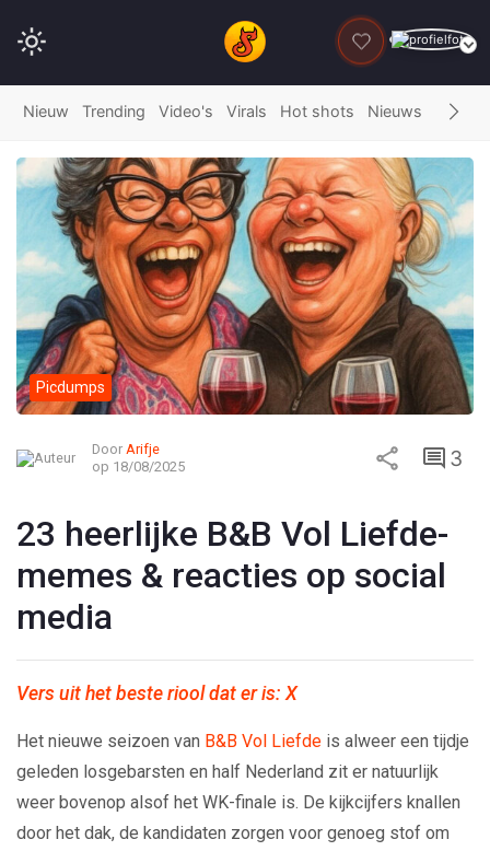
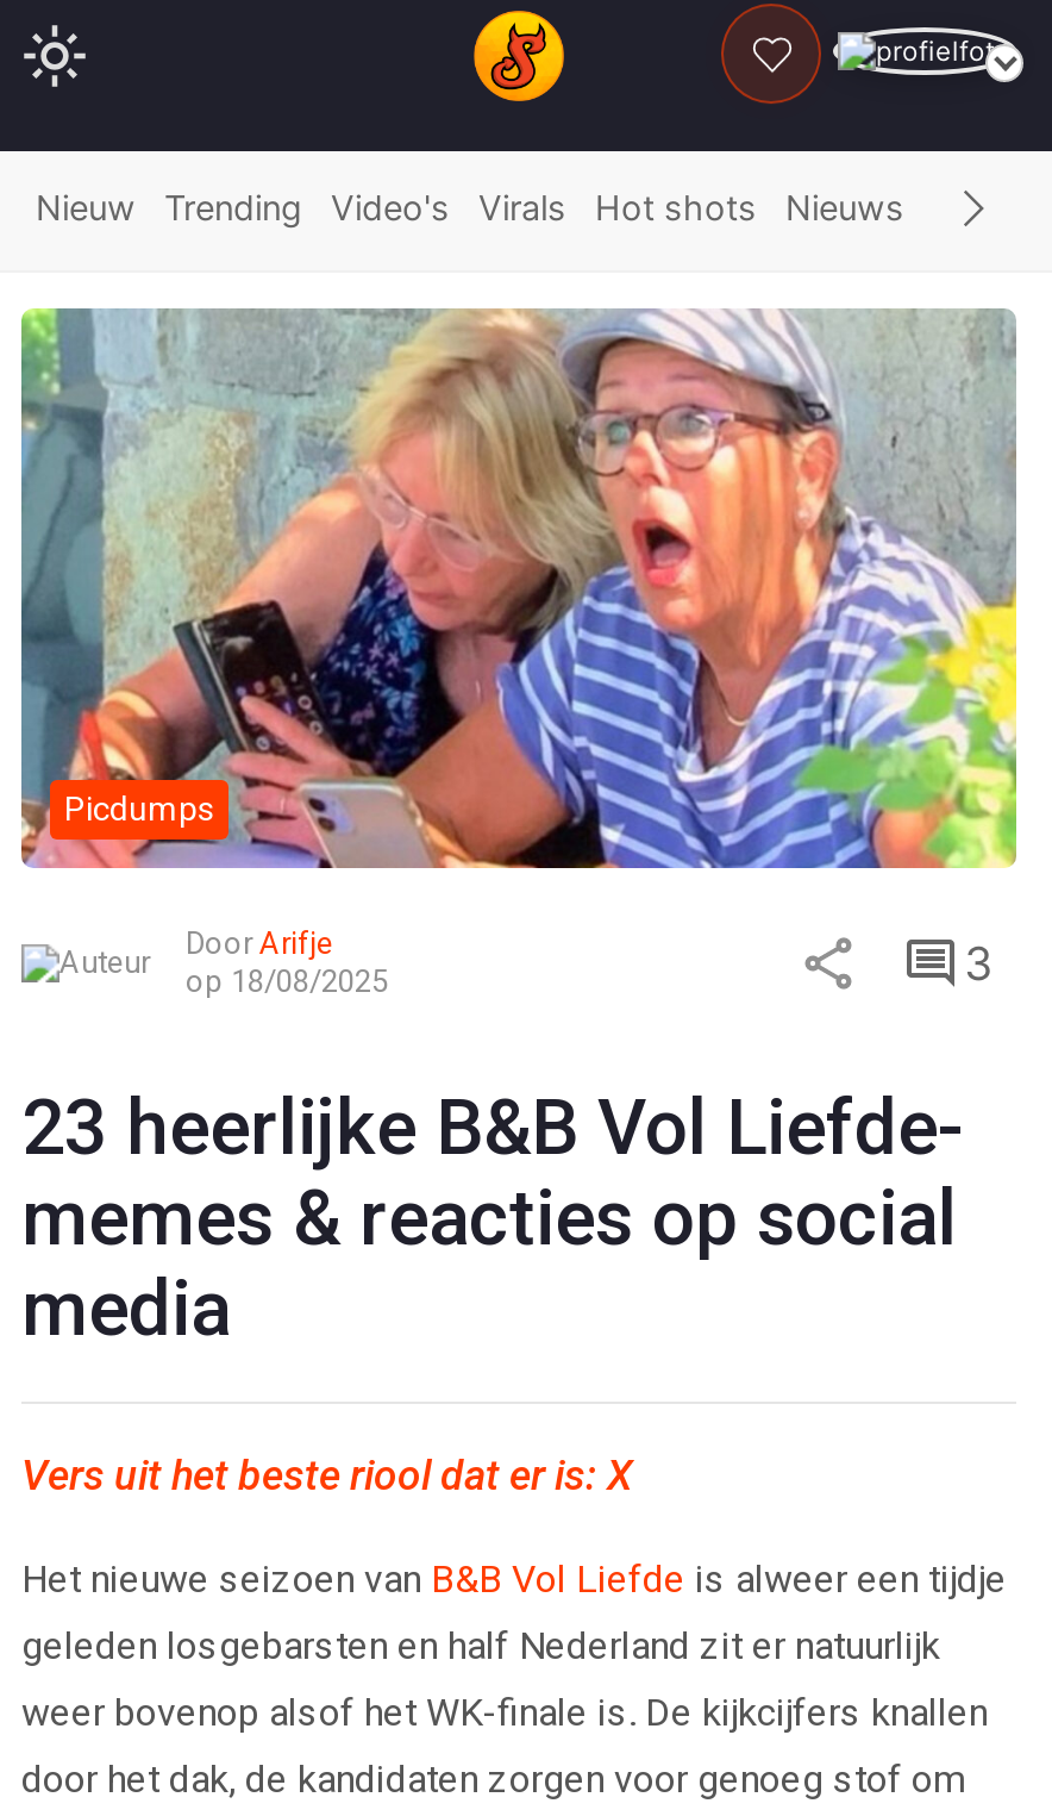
- [image]
+ [image]
